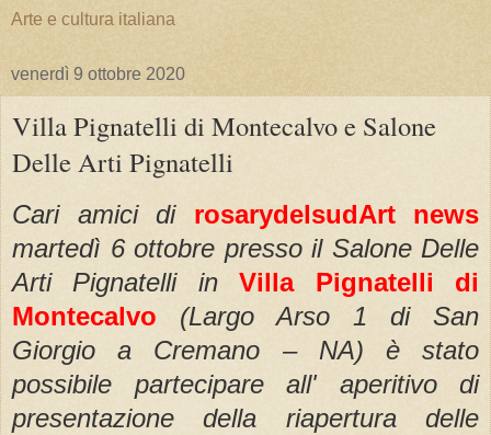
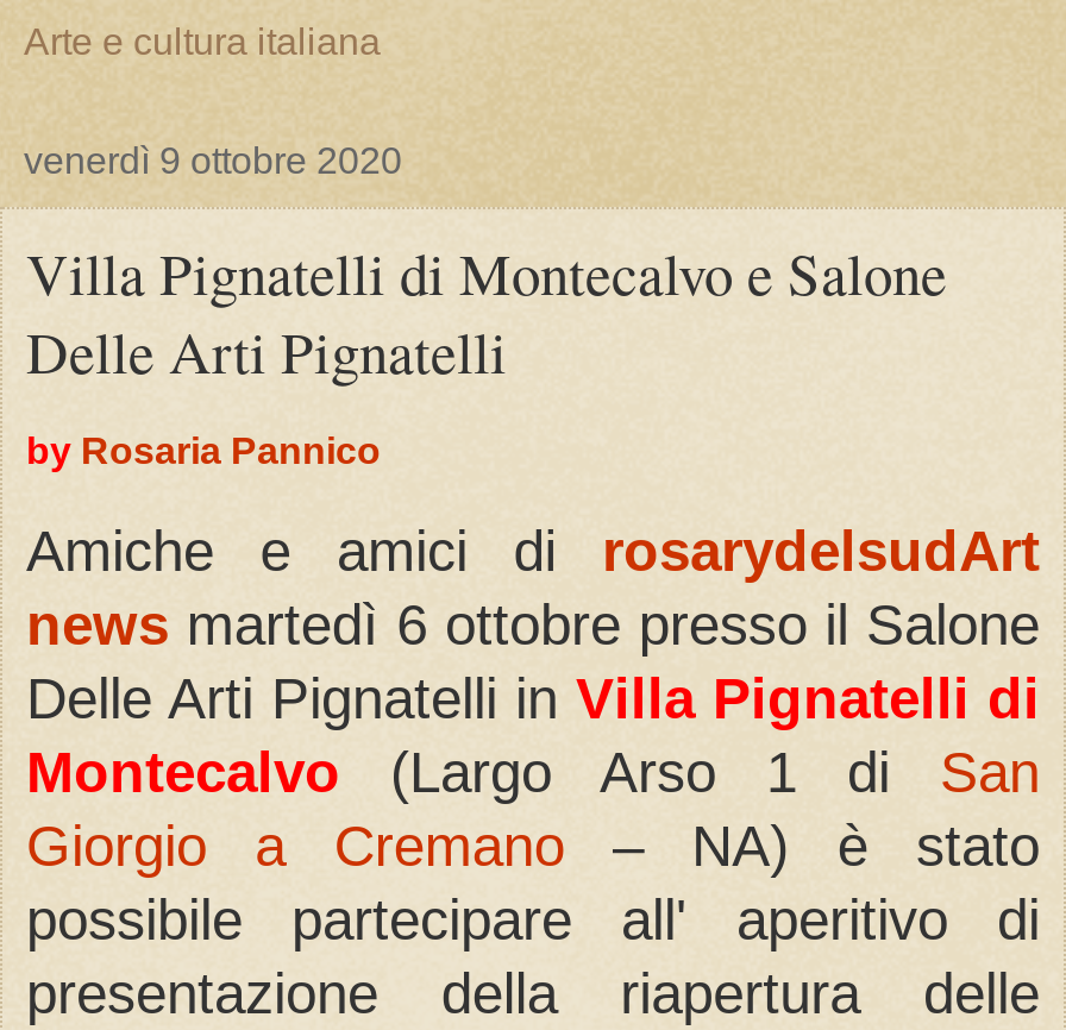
- Cari amici di
- rosarydelsudArt news
- martedì 6 ottobre presso il Salone Delle
- Arti Pignatelli in
- Villa Pignatelli di
+ by Rosaria Pannico
+ Amiche e amici di rosarydelsudArt
+ news martedì 6 ottobre presso il Salone
+ Delle Arti Pignatelli in Villa Pignatelli di
